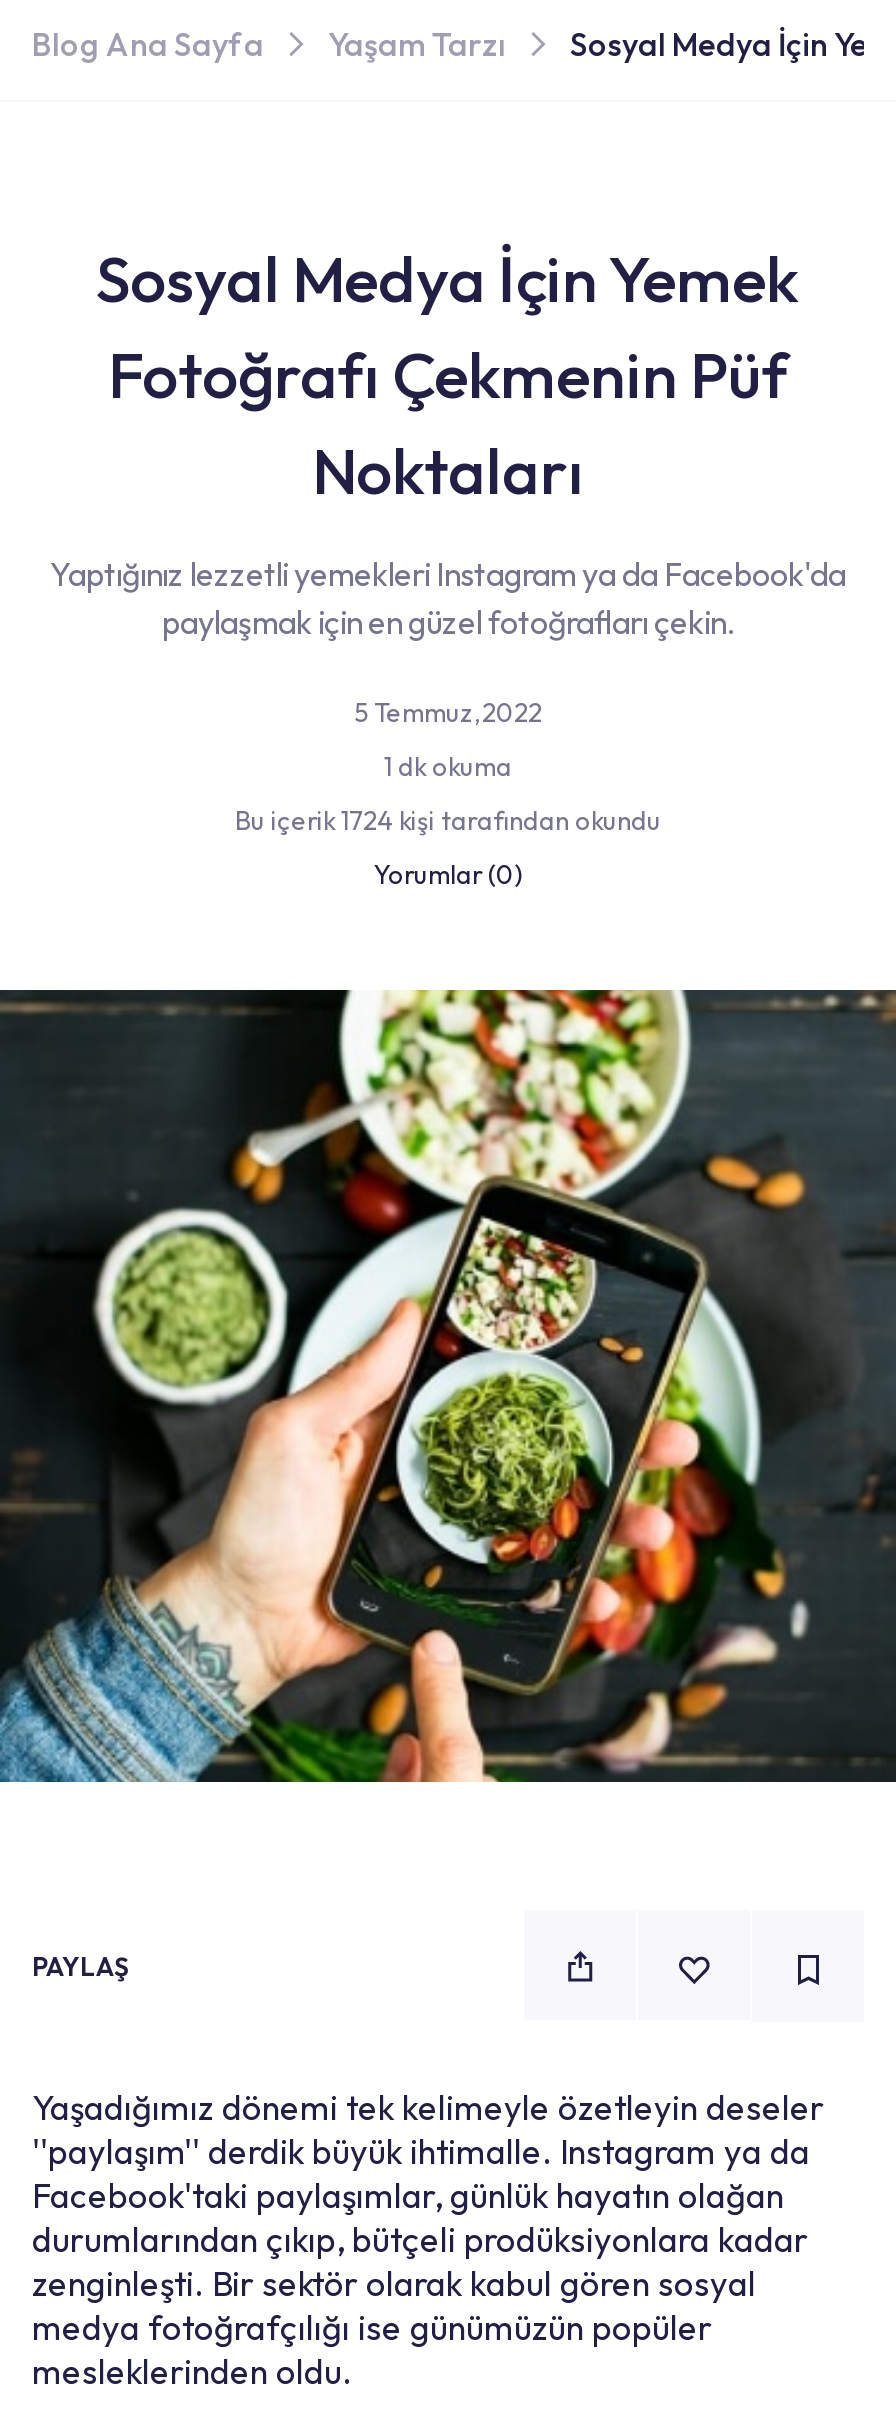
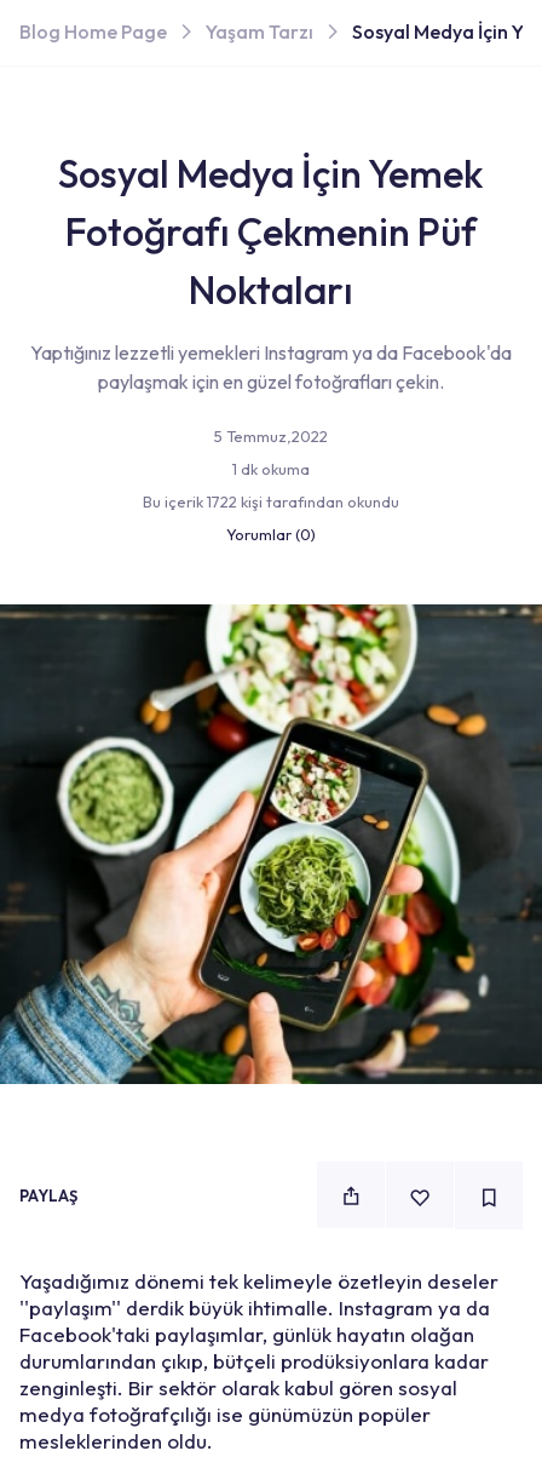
- Blog Ana Sayfa
+ Blog Home Page

- Bu içerik 1724 kişi tarafından okundu
+ Bu içerik 1722 kişi tarafından okundu
